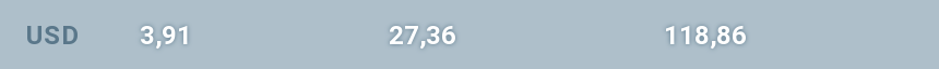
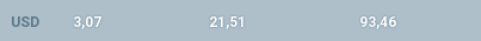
- USD 3,91
+ USD 3,07

- 27,36
+ 21,51

- 118,86
+ 93,46
